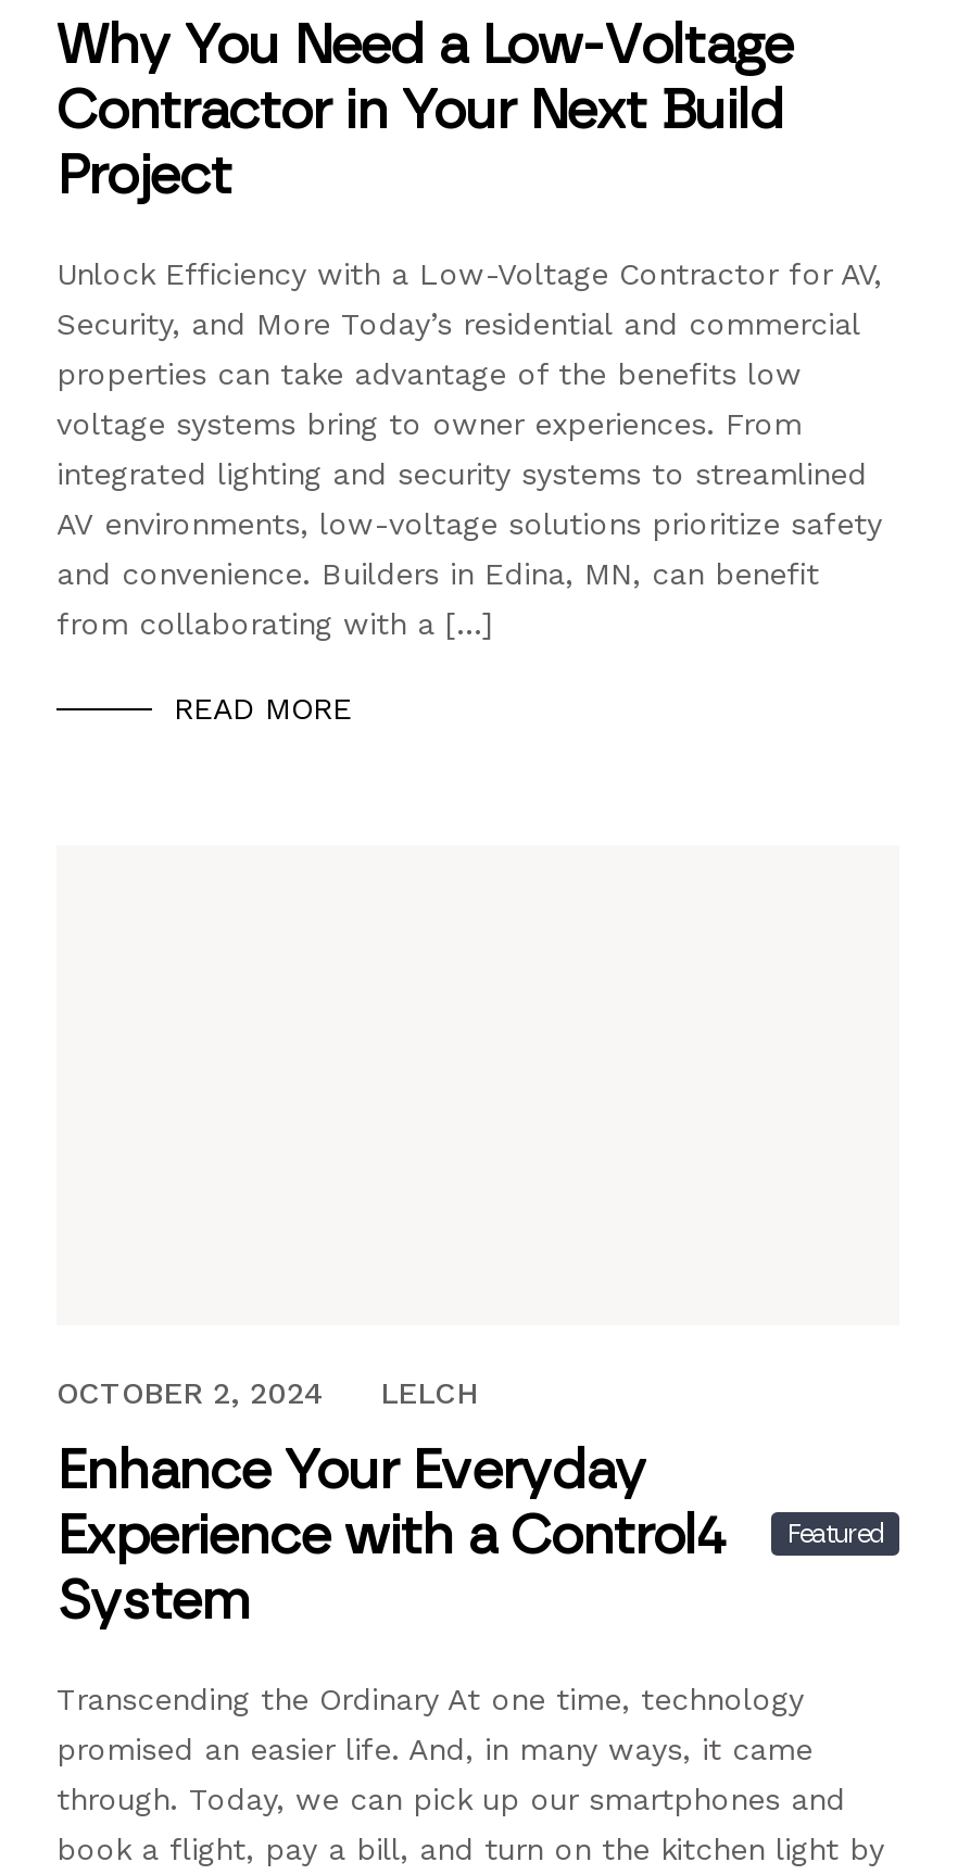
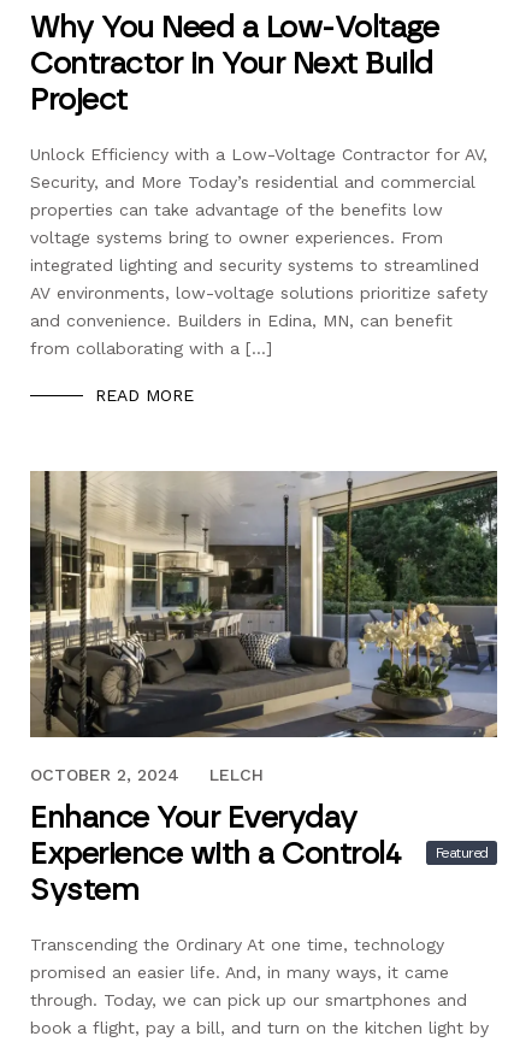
+ [image]
